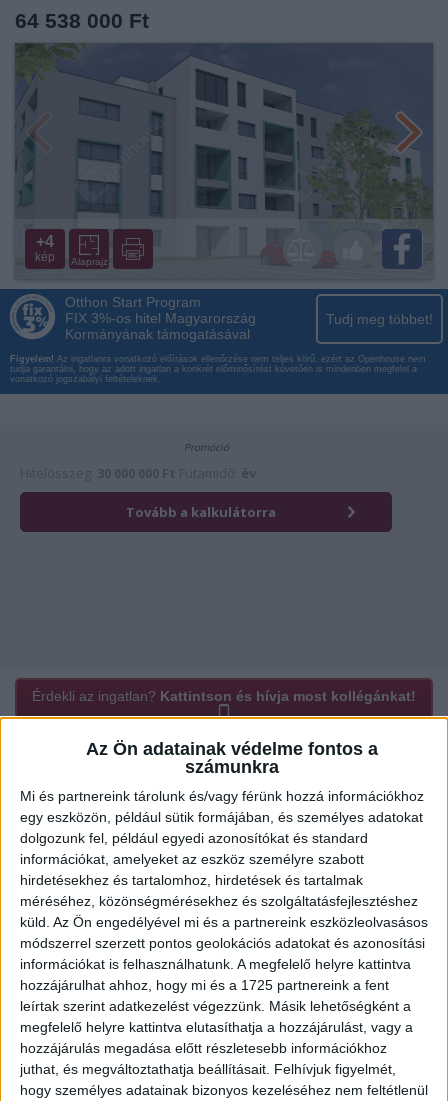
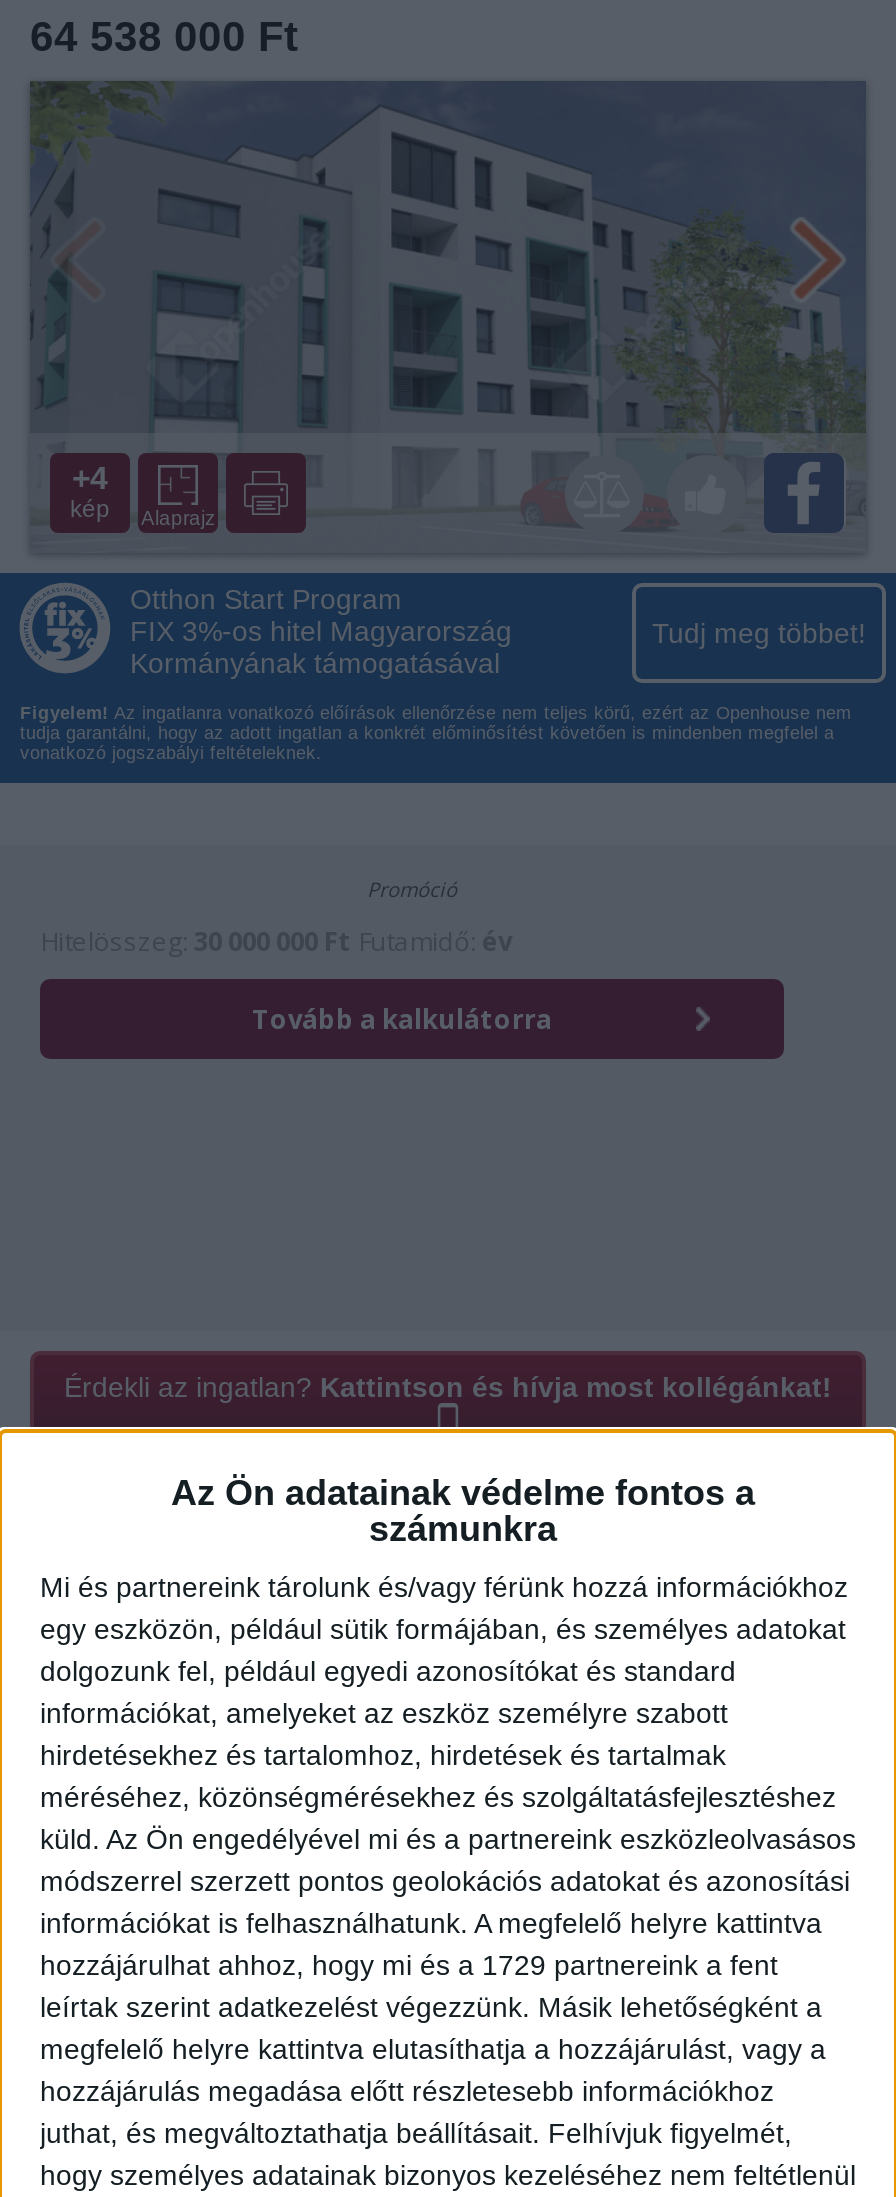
- hozzájárulhat ahhoz, hogy mi és a 1725 partnereink a fent
+ hozzájárulhat ahhoz, hogy mi és a 1729 partnereink a fent
